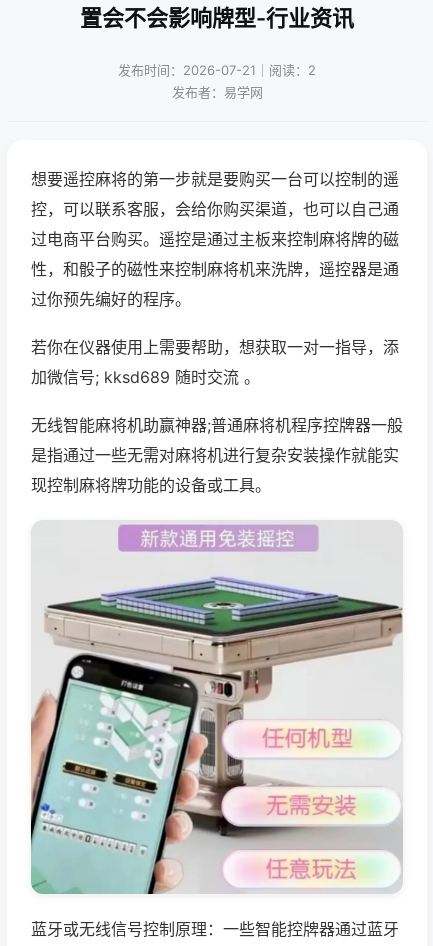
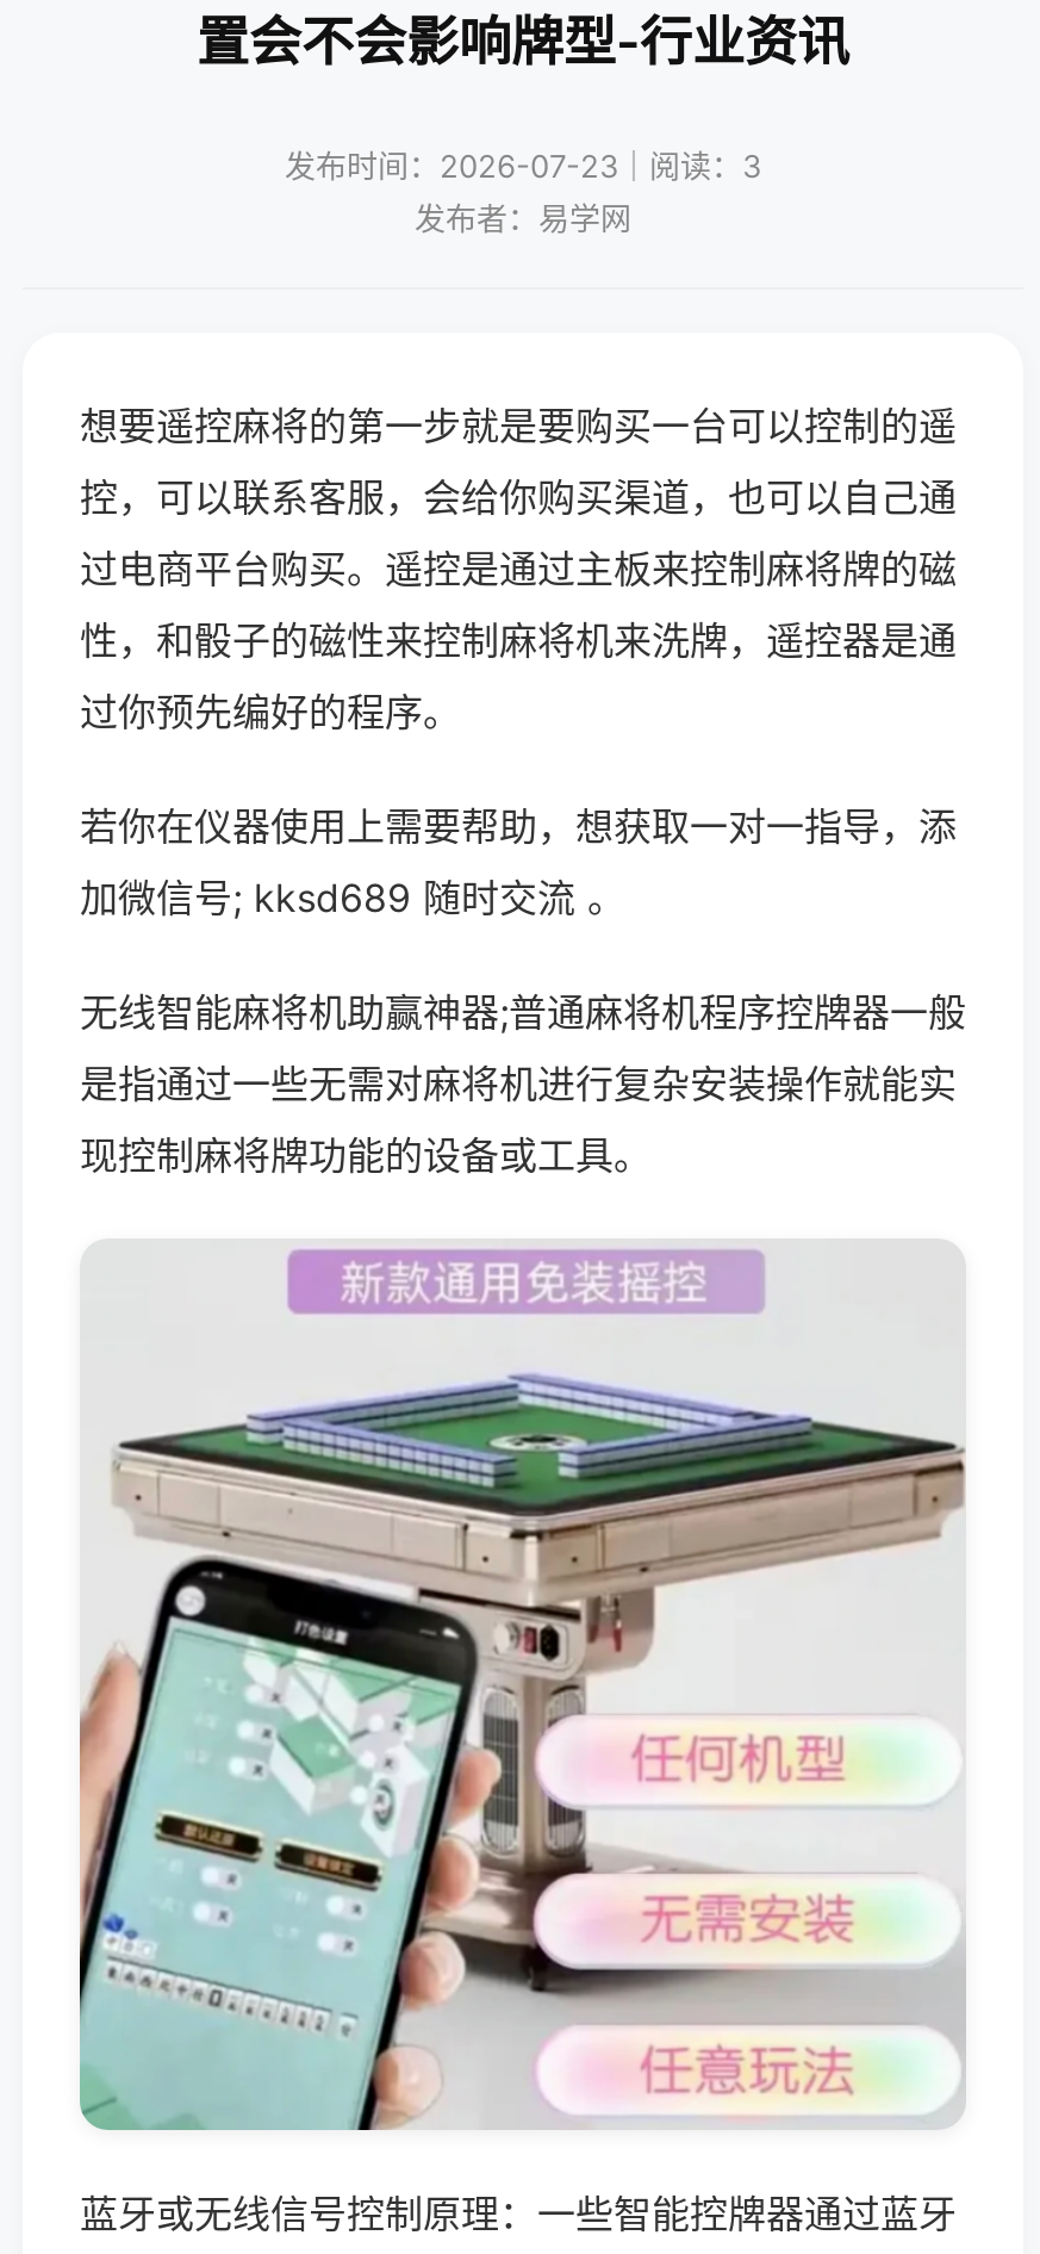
- 发布时间：2026-07-21｜阅读：2
+ 发布时间：2026-07-23｜阅读：3
